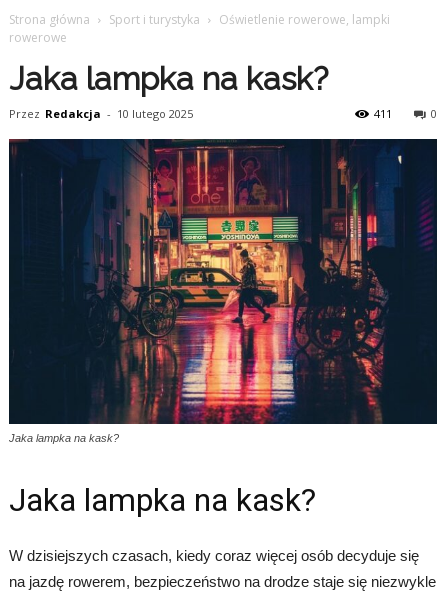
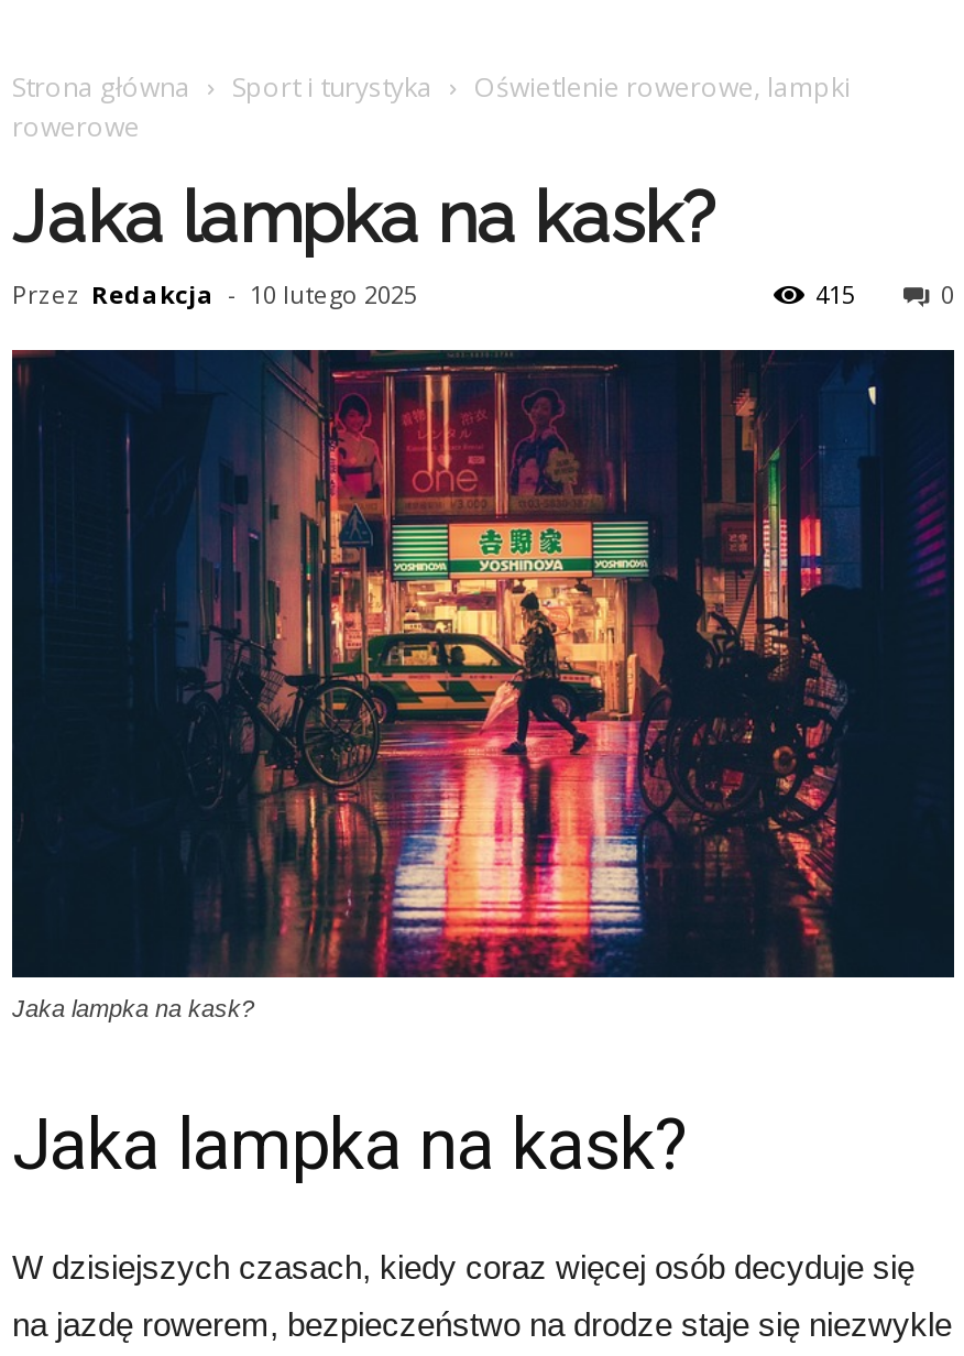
- 411
+ 415
